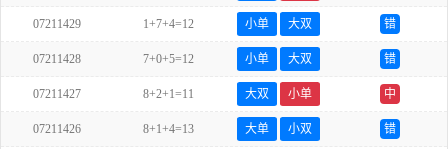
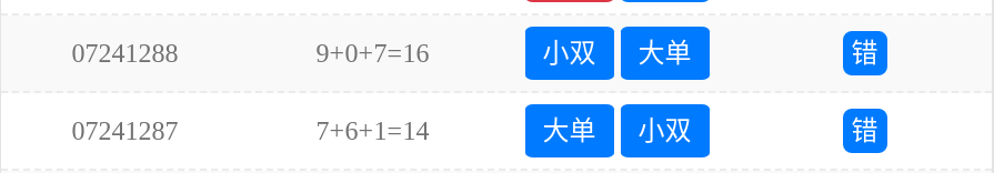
- 07211429
+ 07241288

- 1+7+4=12
+ 9+0+7=16

- 小单
+ 小双

- 大双
+ 大单

- 07211428
- 7+0+5=12
- 小单
- 大双
- 错
- 07211427
- 8+2+1=11
- 大双
- 小单
- 中
- 07211426
- 8+1+4=13
+ 07241287
+ 7+6+1=14
